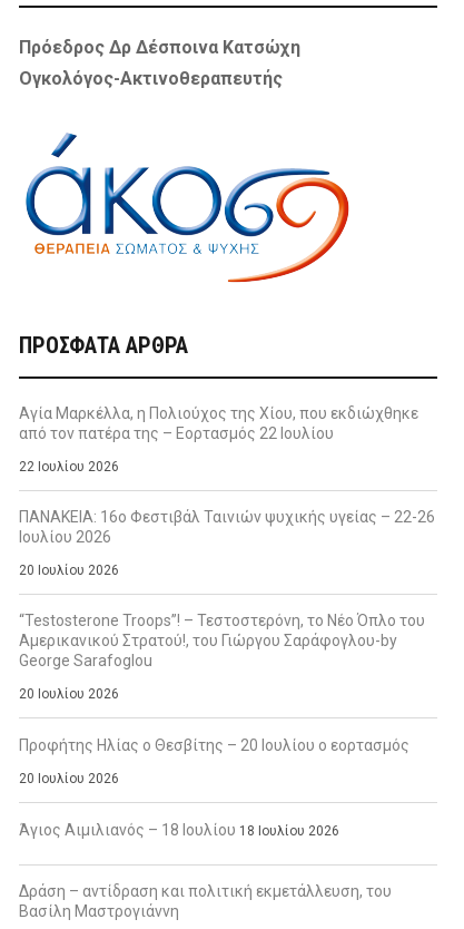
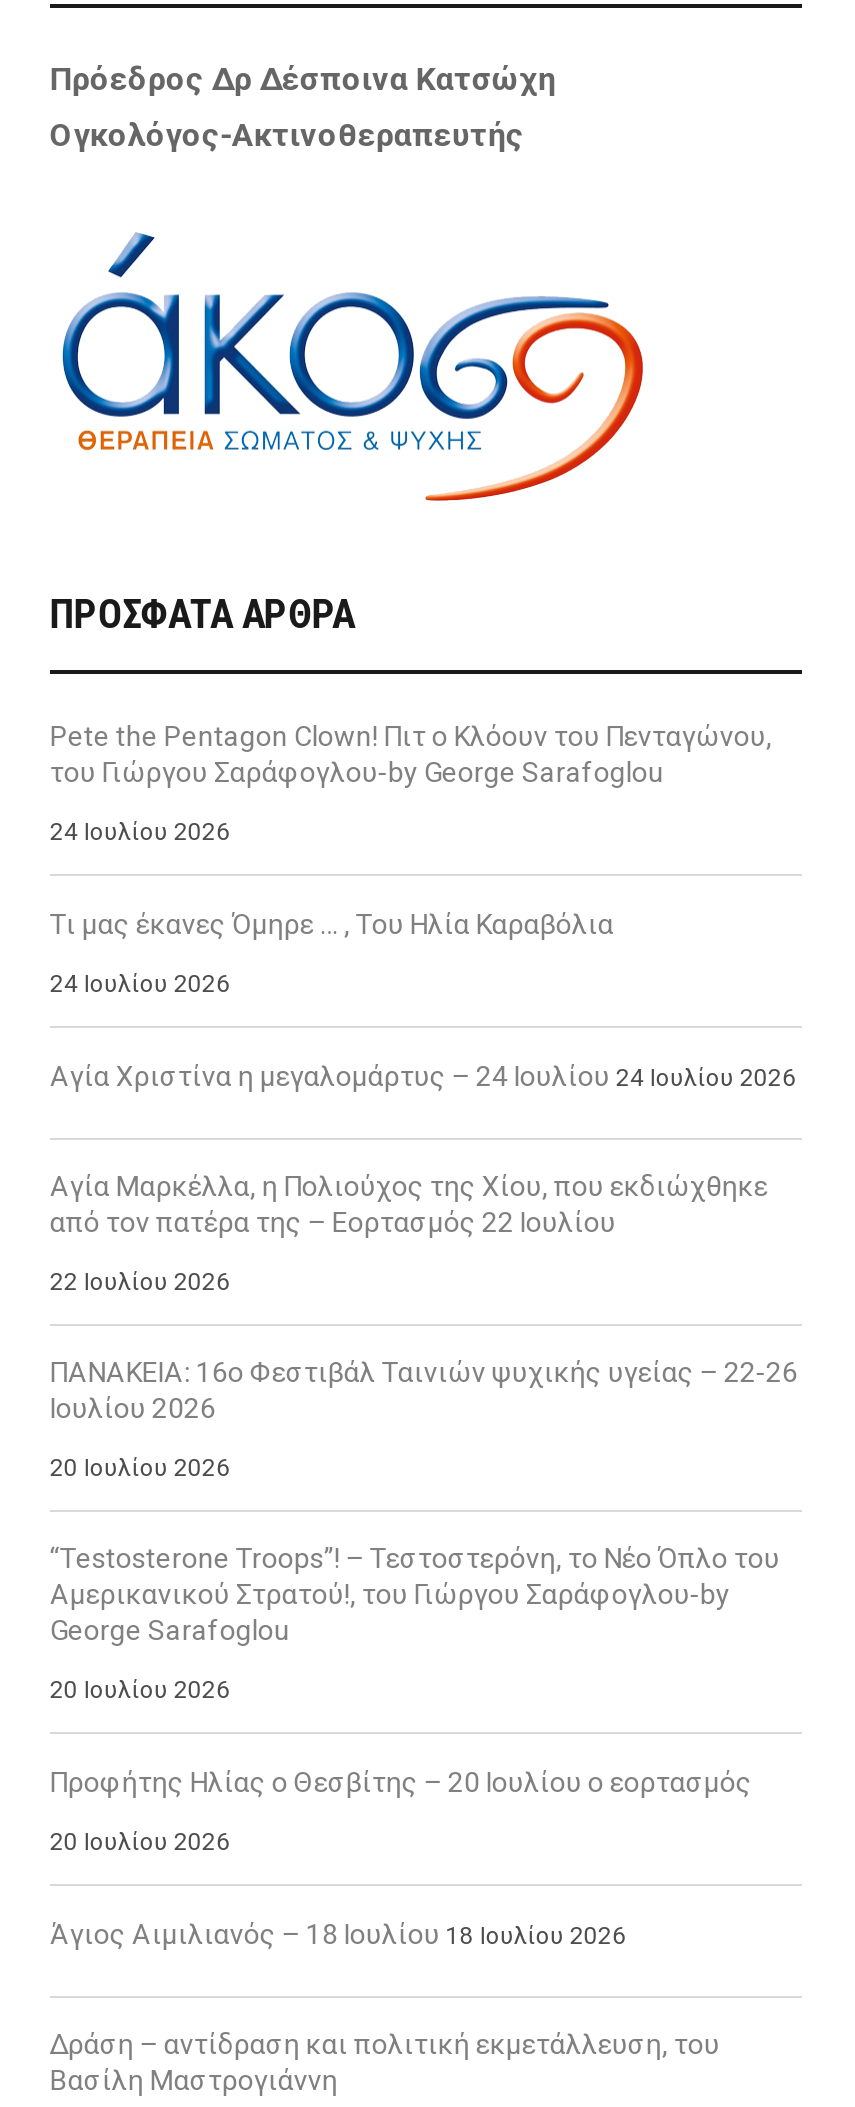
+ Pete the Pentagon Clown! Πιτ ο Κλόουν του Πενταγώνου,
+ του Γιώργου Σαράφογλου-by George Sarafoglou
+ 24 Ιουλίου 2026
+ Τι μας έκανες Όμηρε … , Του Ηλία Καραβόλια
+ 24 Ιουλίου 2026
+ Αγία Χριστίνα η μεγαλομάρτυς – 24 Ιουλίου 24 Ιουλίου 2026
